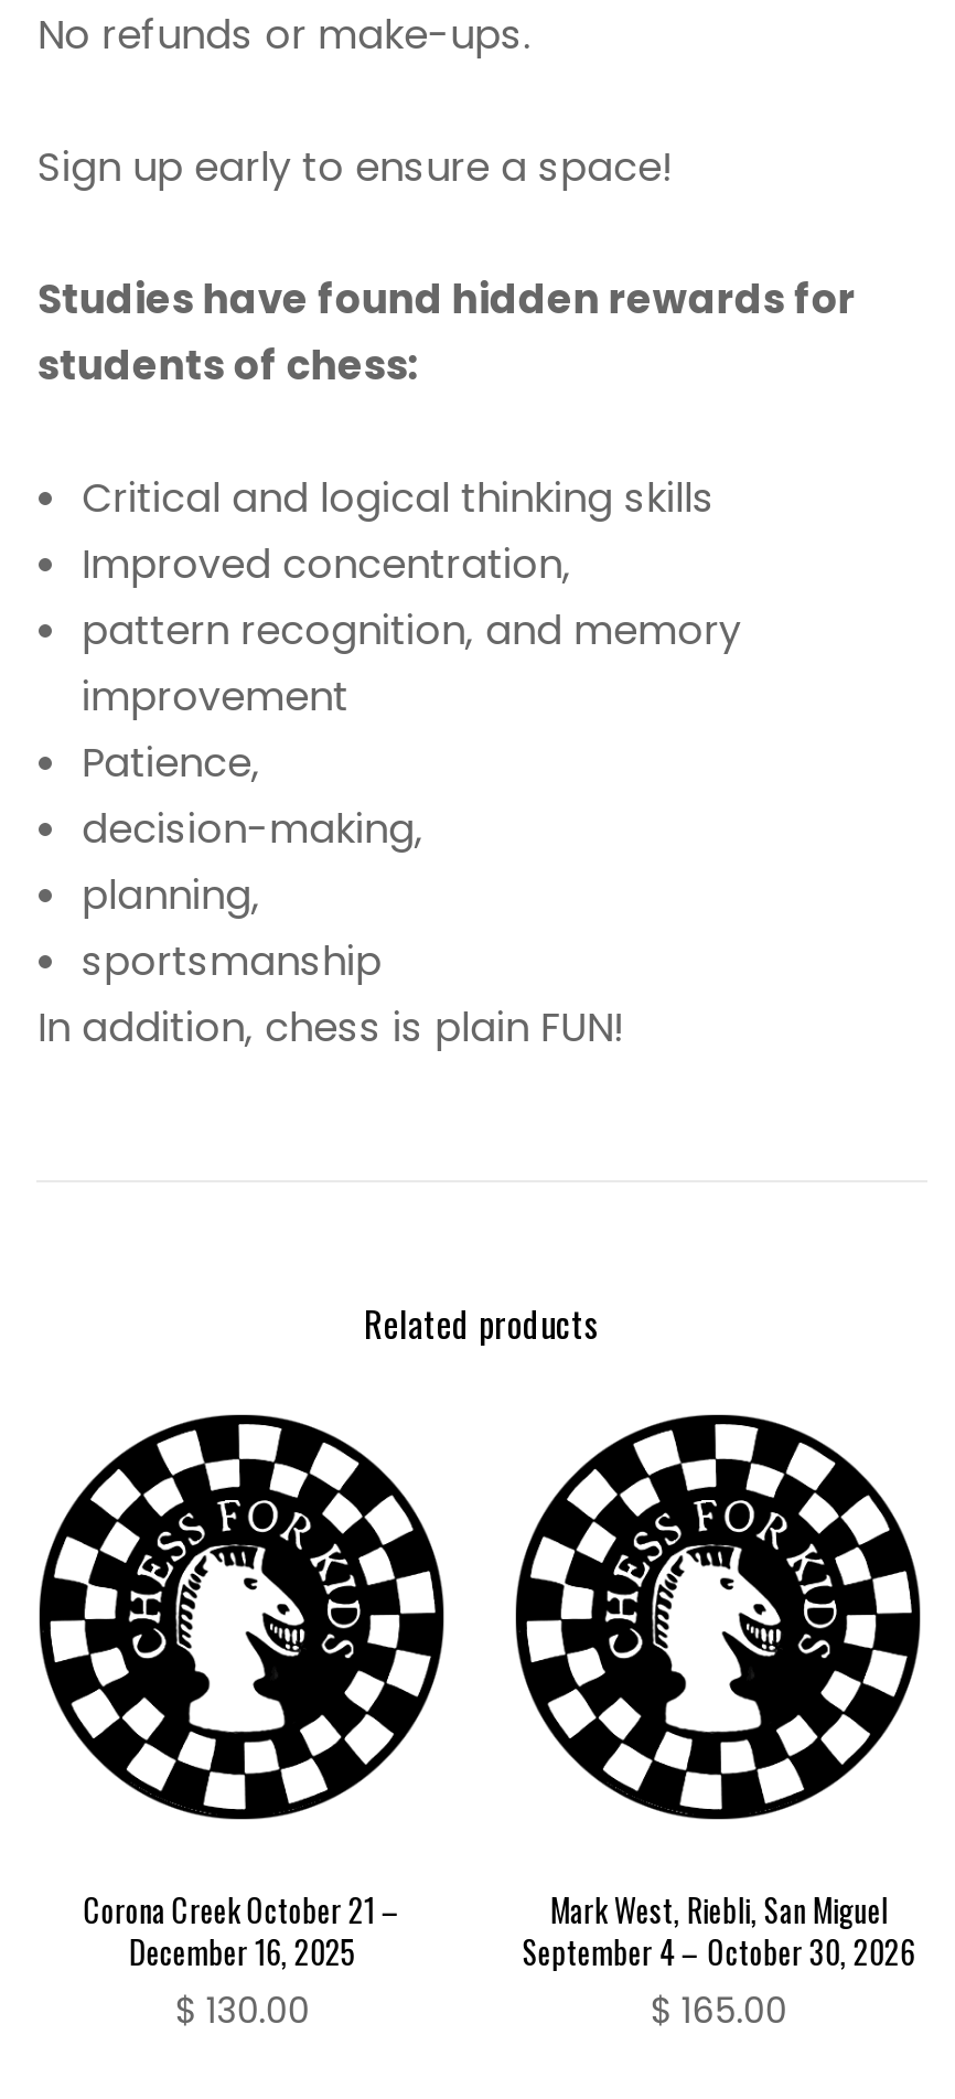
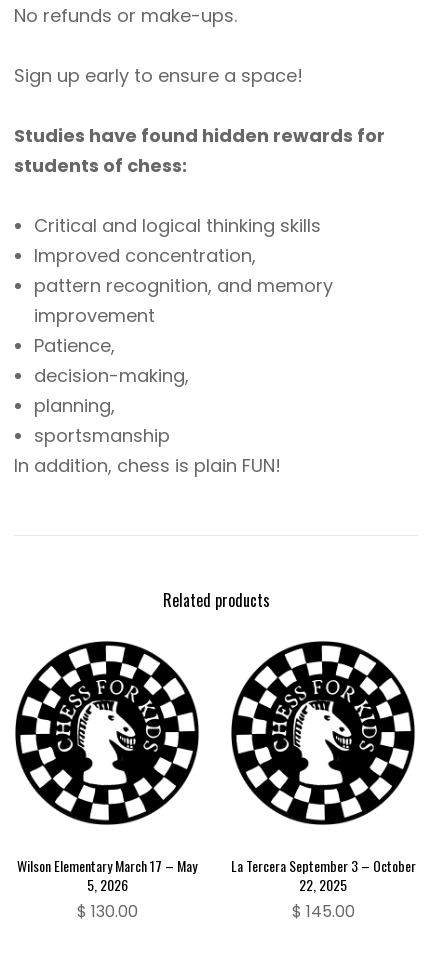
- Corona Creek October 21 –
- December 16, 2025
+ Wilson Elementary March 17 – May
+ 5, 2026

- Mark West, Riebli, San Miguel
- September 4 – October 30, 2026
- $165.00
+ La Tercera September 3 – October
+ 22, 2025
+ $145.00
